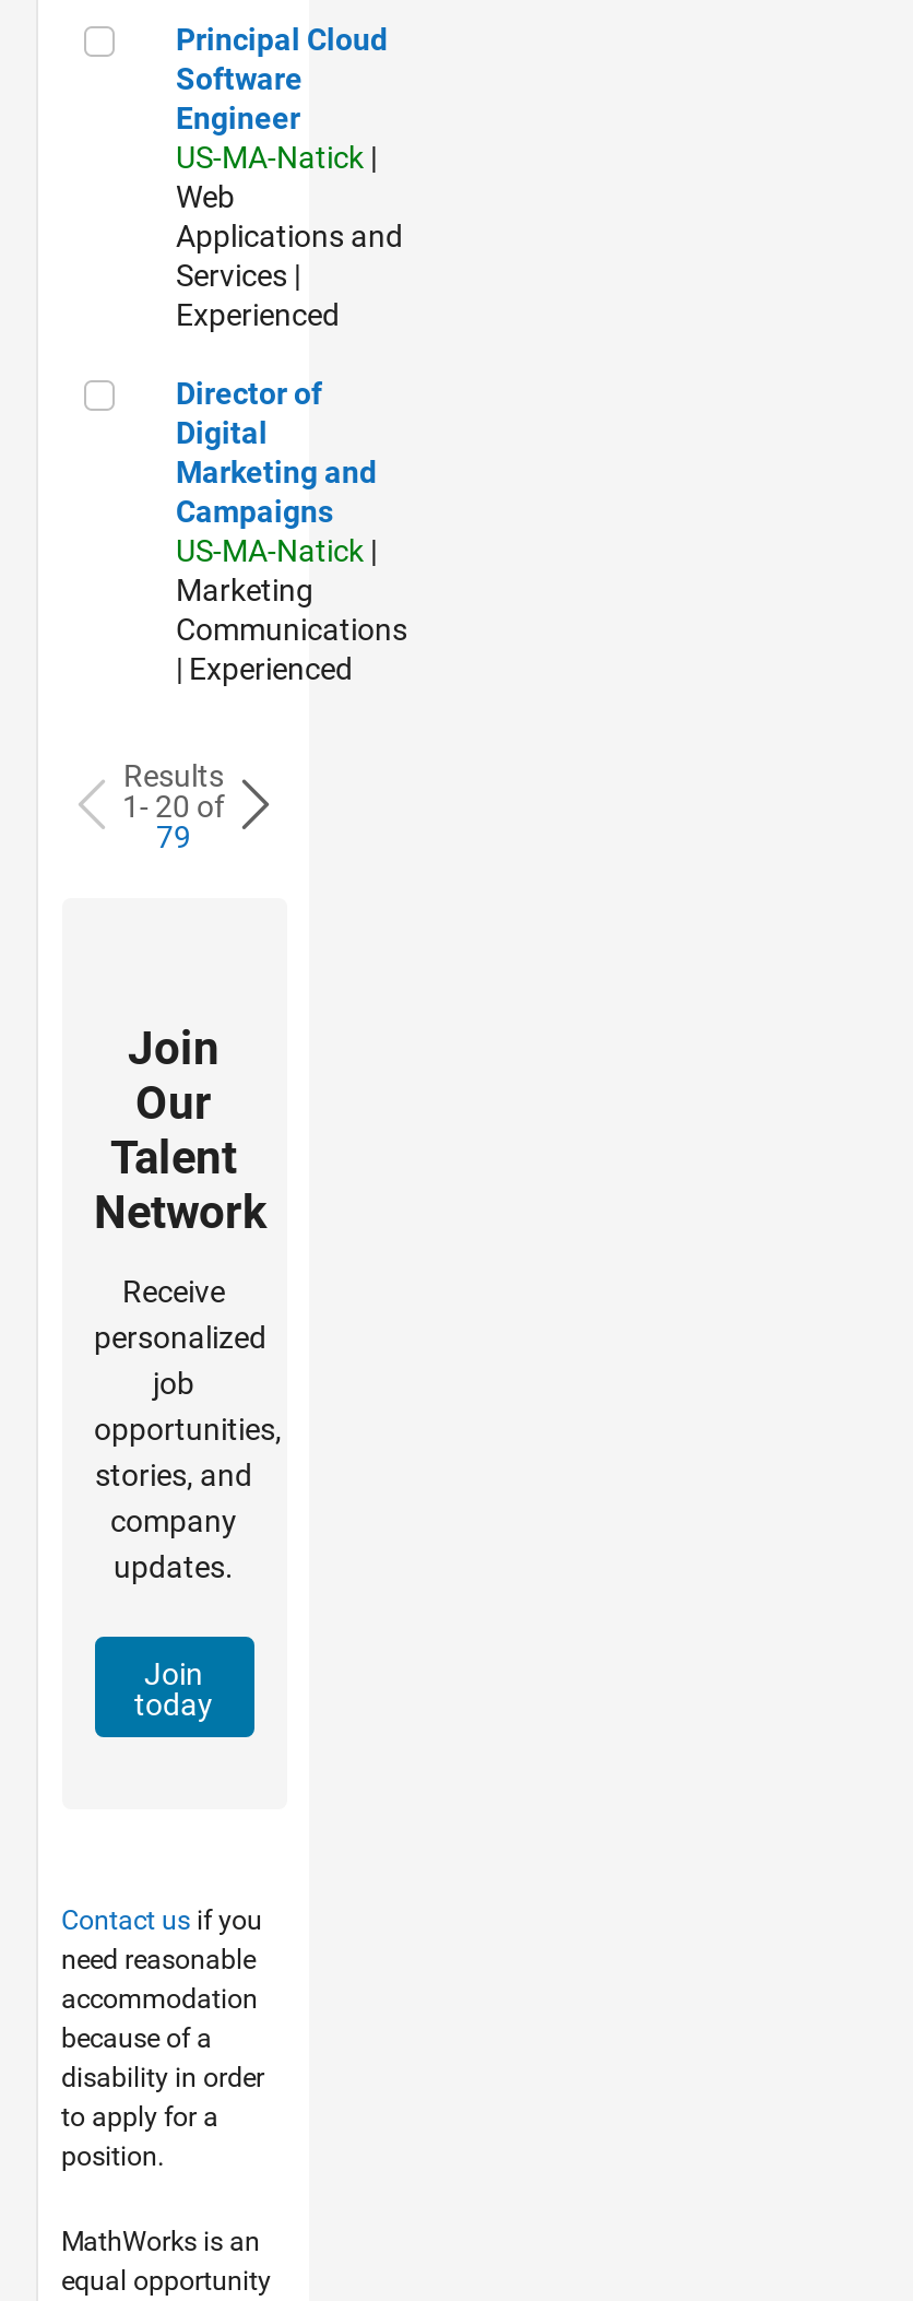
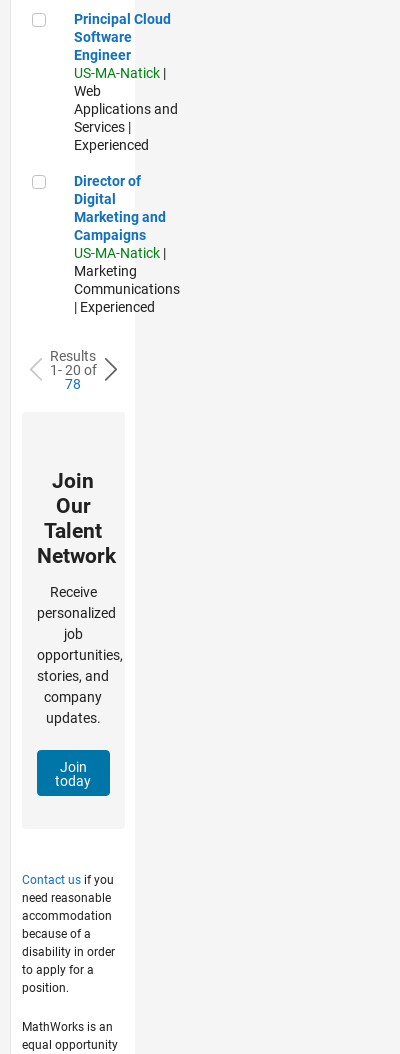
- 79
+ 78
